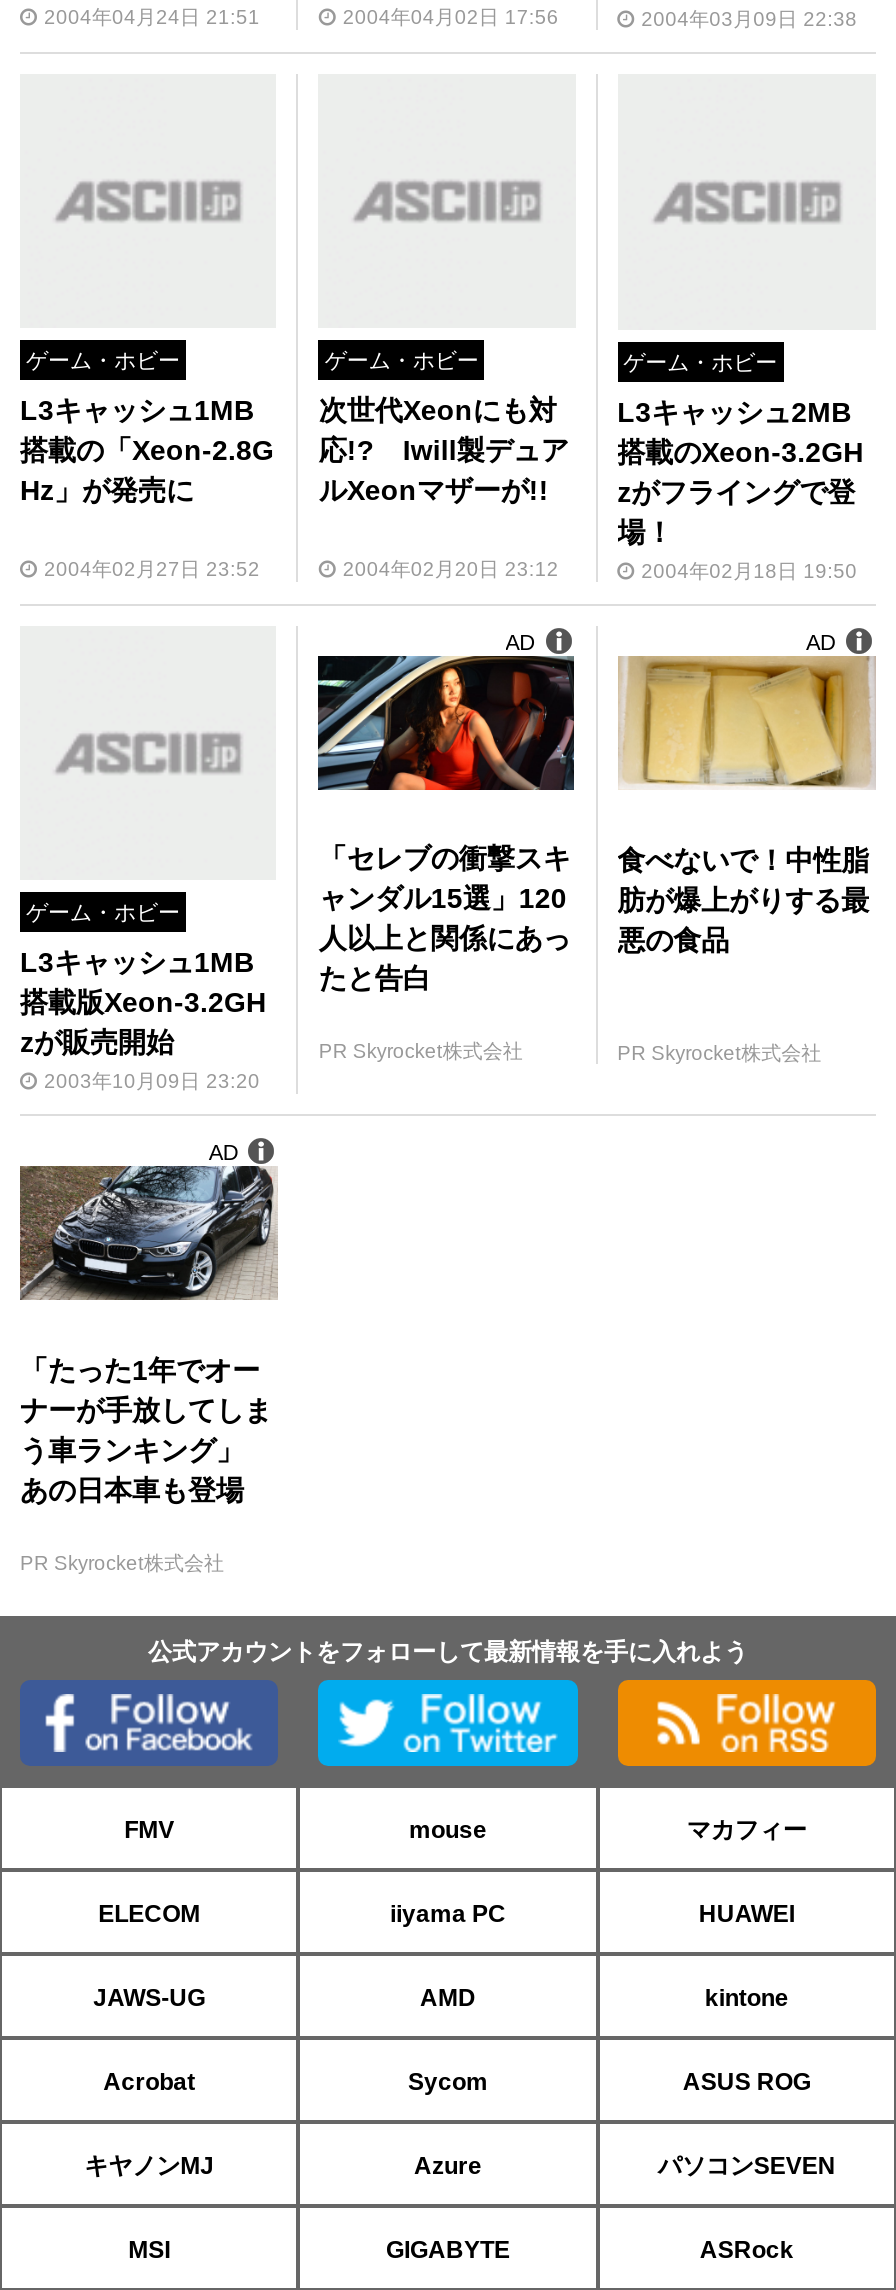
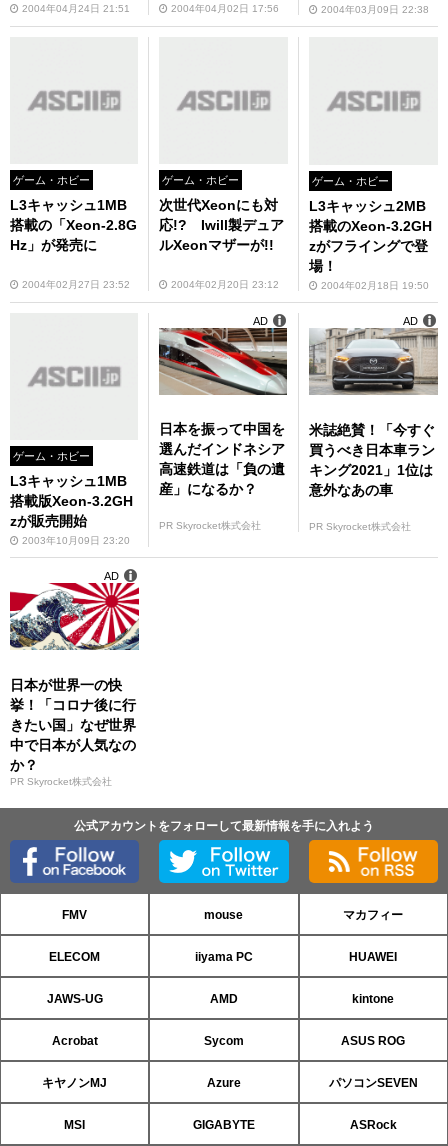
- [image]
- 「セレブの衝撃スキ
- ャンダル15選」120
- 人以上と関係にあっ
- たと告白
+ [image]
+ 日本を振って中国を
+ 選んだインドネシア
+ 高速鉄道は「負の遺
+ 産」になるか？

- [image]
- 食べないで！中性脂
- 肪が爆上がりする最
- 悪の食品
+ [image]
+ 米誌絶賛！「今すぐ
+ 買うべき日本車ラン
+ キング2021」1位は
+ 意外なあの車

- [image]
- 「たった1年でオー
- ナーが手放してしま
- う車ランキング」
- あの日本車も登場
+ [image]
+ 日本が世界一の快
+ 挙！「コロナ後に行
+ きたい国」なぜ世界
+ 中で日本が人気なの
+ か？
